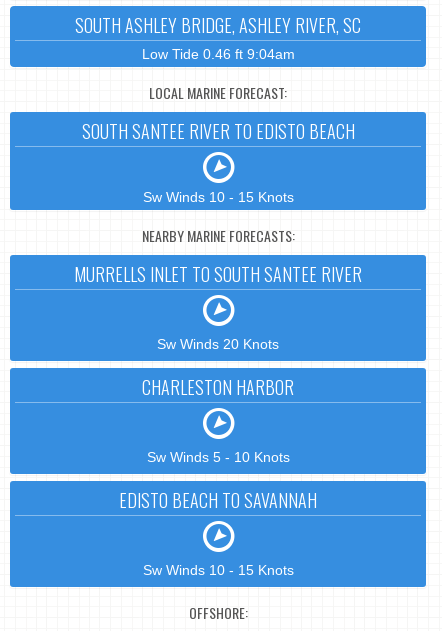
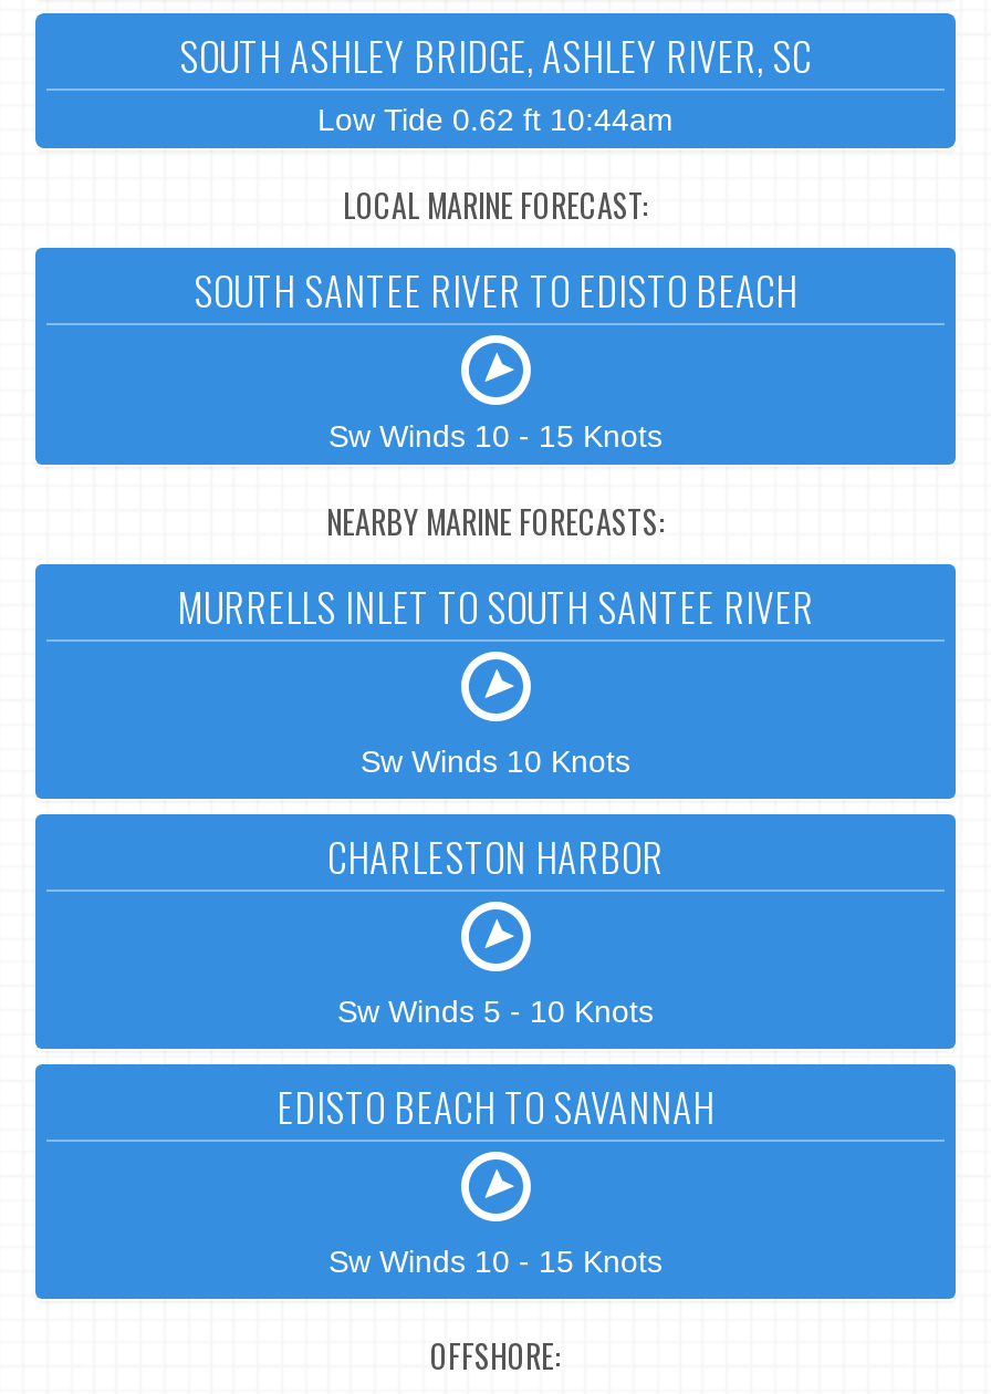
- Low Tide 0.46 ft 9:04am
+ Low Tide 0.62 ft 10:44am

- Sw Winds 20 Knots
+ Sw Winds 10 Knots
